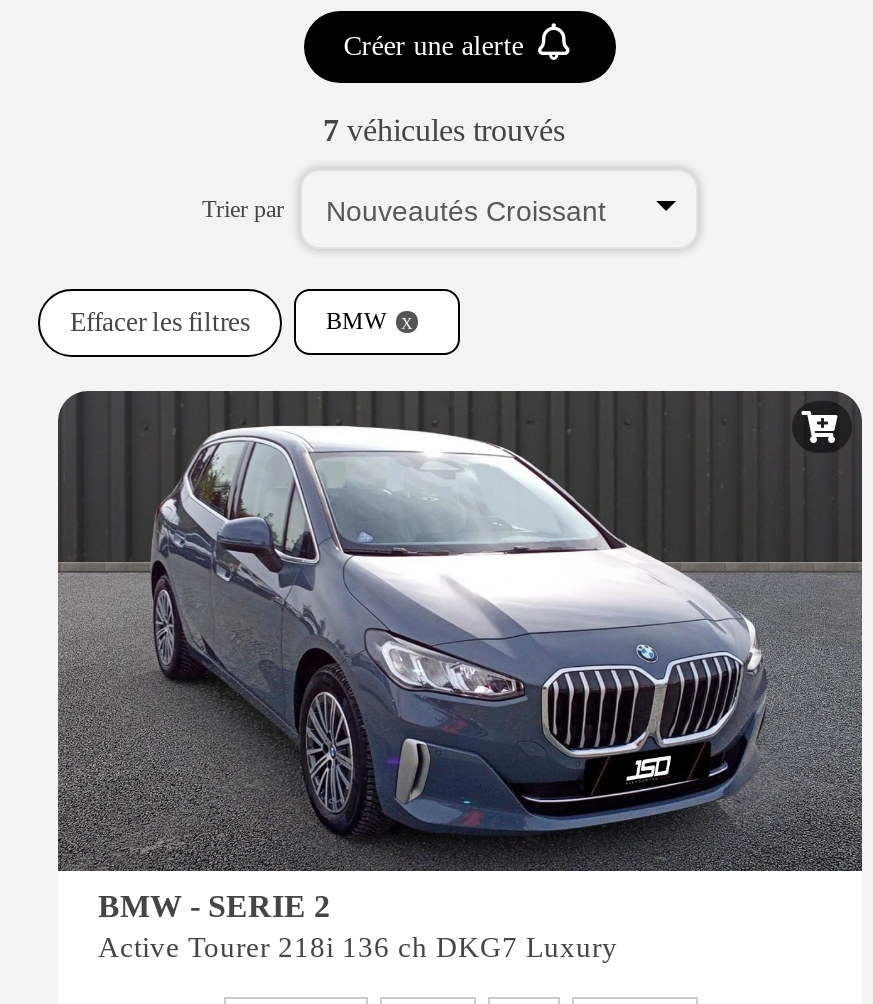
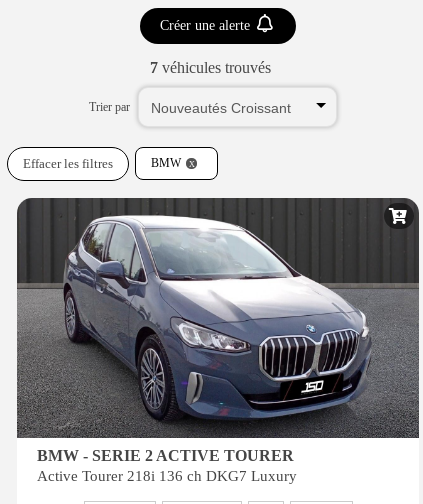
- BMW - SERIE 2
+ BMW - SERIE 2 ACTIVE TOURER
